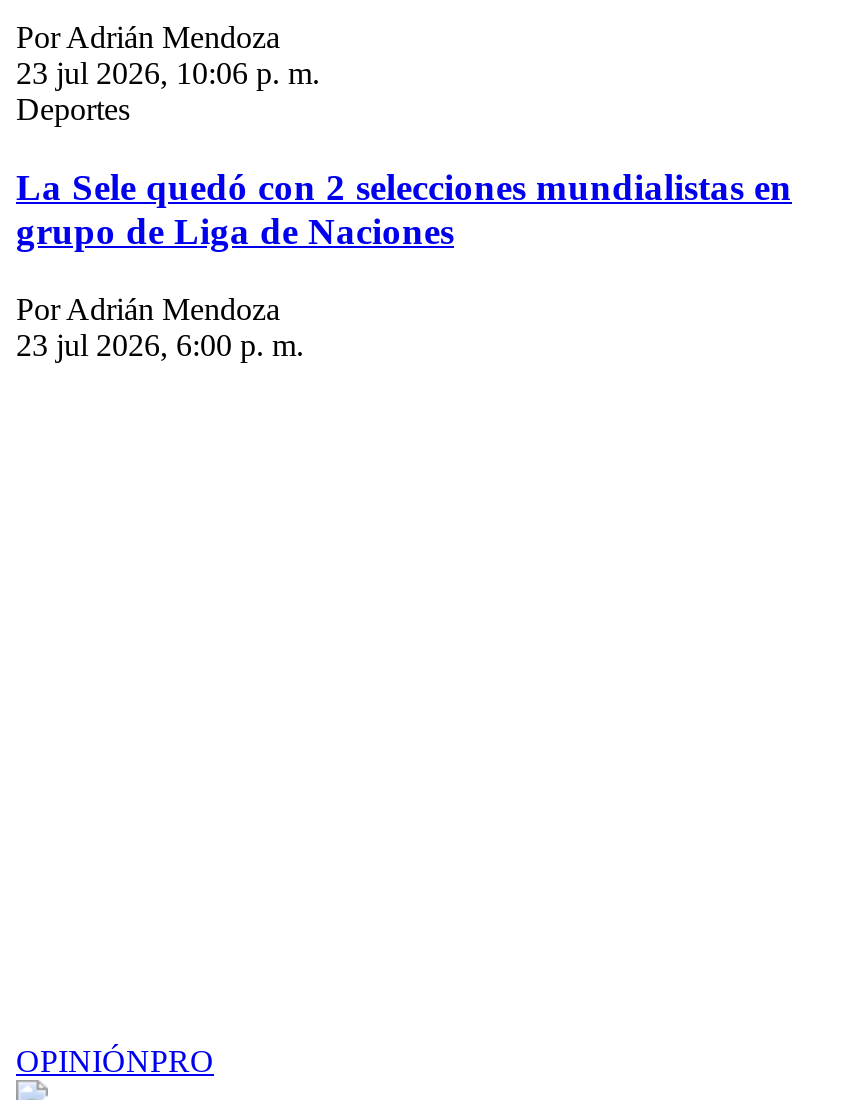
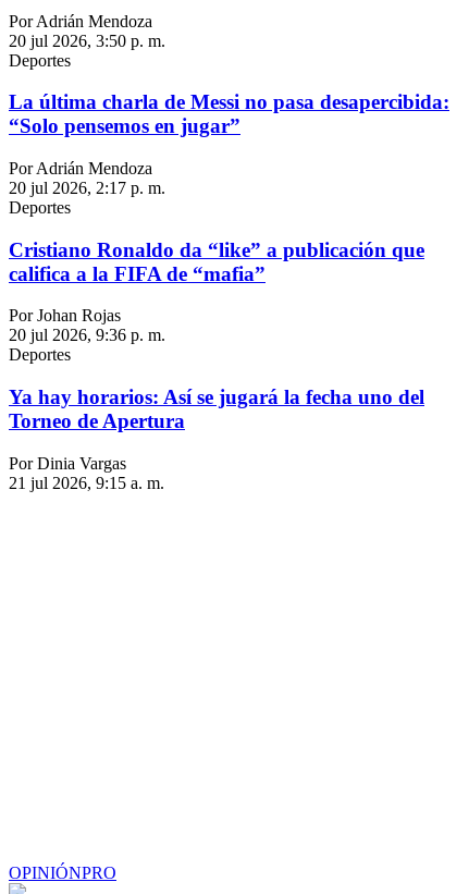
- 23 jul 2026, 10:06 p. m.
+ 20 jul 2026, 3:50 p. m.

- La Sele quedó con 2 selecciones mundialistas en
- grupo de Liga de Naciones
+ La última charla de Messi no pasa desapercibida:
+ “Solo pensemos en jugar”

- 23 jul 2026, 6:00 p. m.
+ 20 jul 2026, 2:17 p. m.
+ Deportes
+ Cristiano Ronaldo da “like” a publicación que
+ califica a la FIFA de “mafia”
+ Por Johan Rojas
+ 20 jul 2026, 9:36 p. m.
+ Deportes
+ Ya hay horarios: Así se jugará la fecha uno del
+ Torneo de Apertura
+ Por Dinia Vargas
+ 21 jul 2026, 9:15 a. m.
